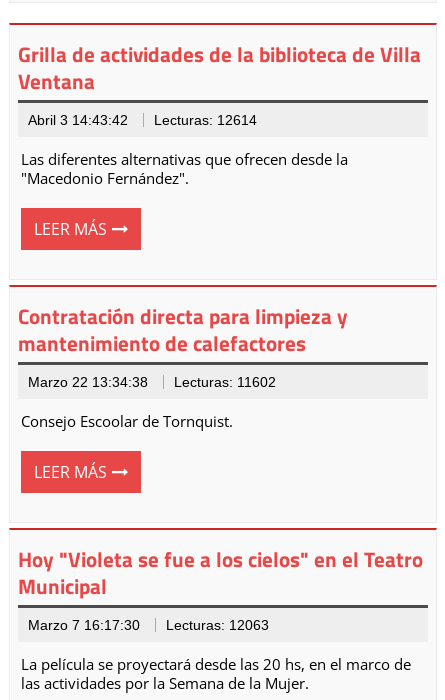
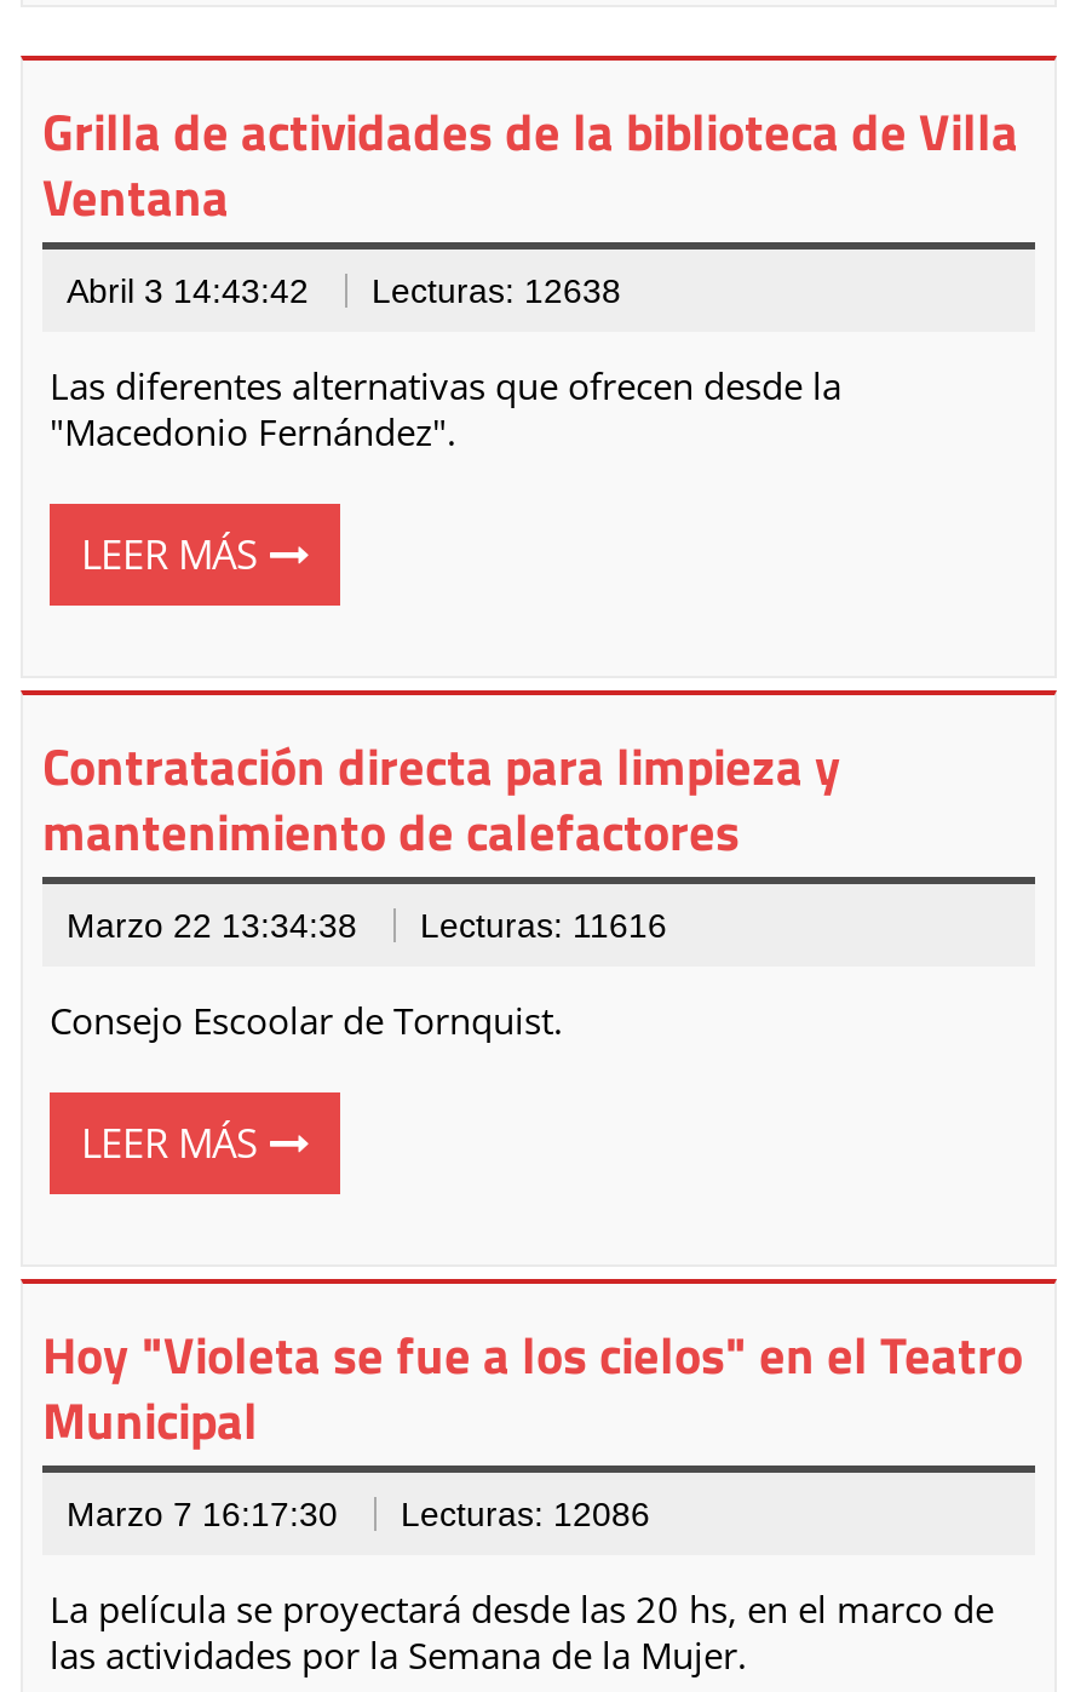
- Abril 3 14:43:42 Lecturas: 12614
+ Abril 3 14:43:42 Lecturas: 12638

- Marzo 22 13:34:38 Lecturas: 11602
+ Marzo 22 13:34:38 Lecturas: 11616

- Marzo 7 16:17:30 Lecturas: 12063
+ Marzo 7 16:17:30 Lecturas: 12086
